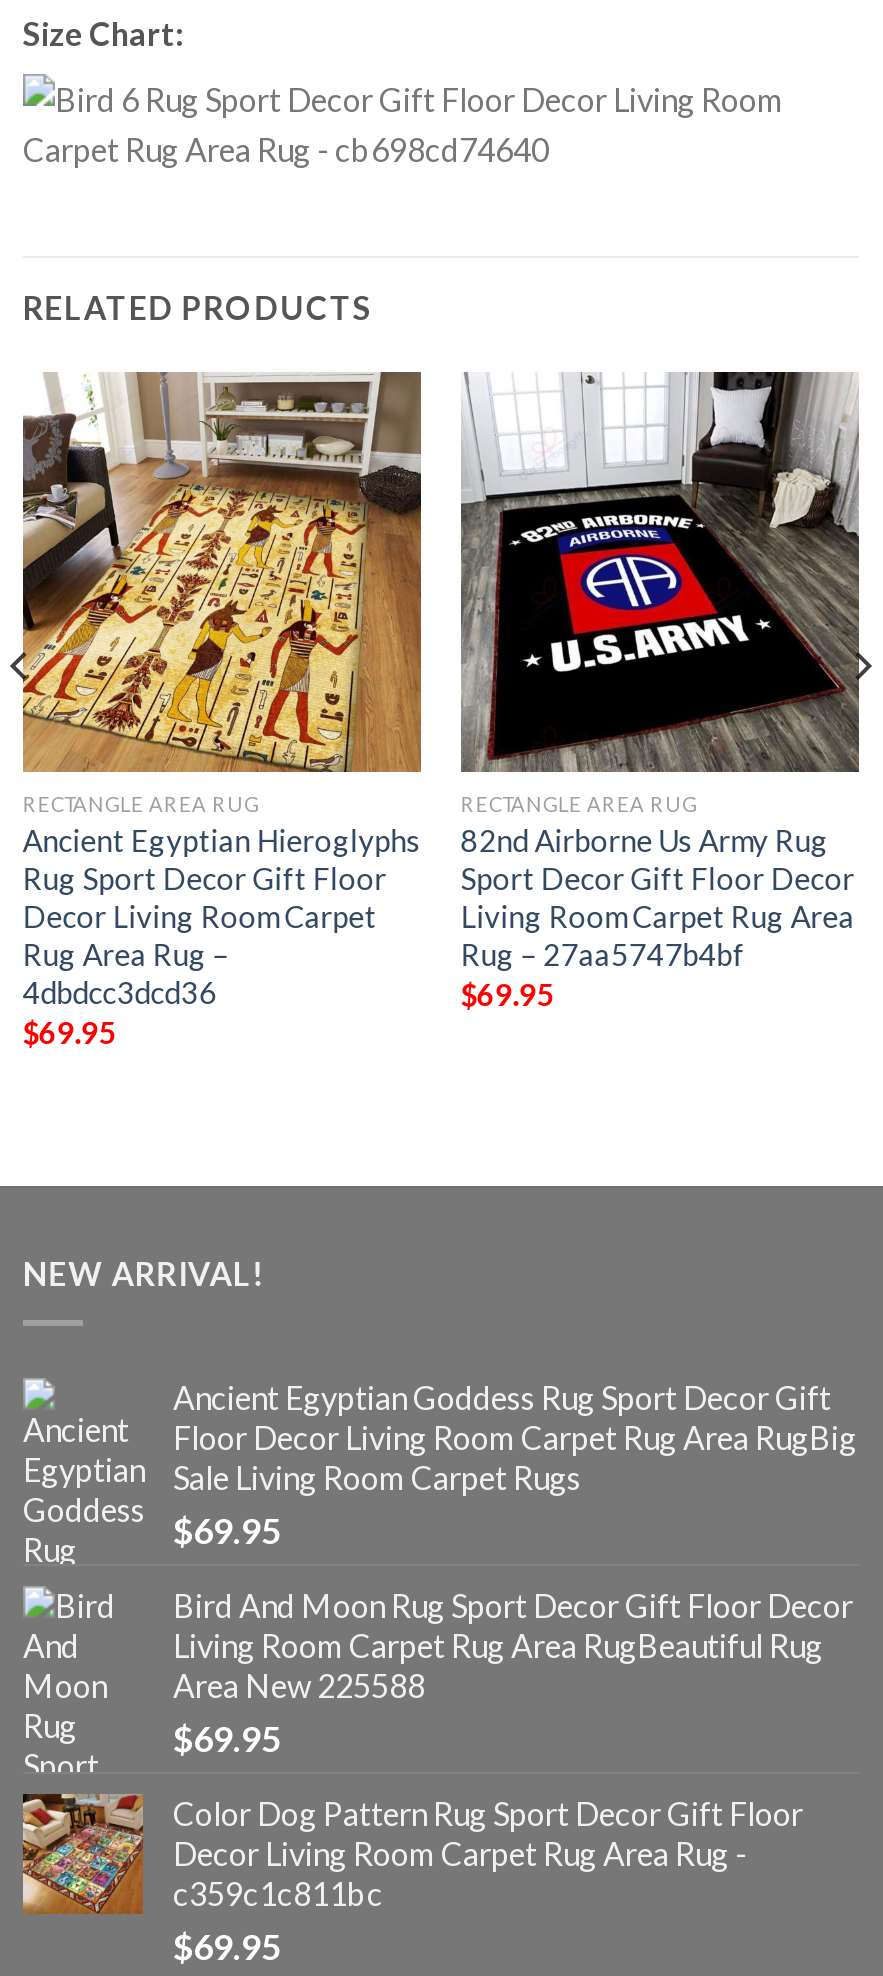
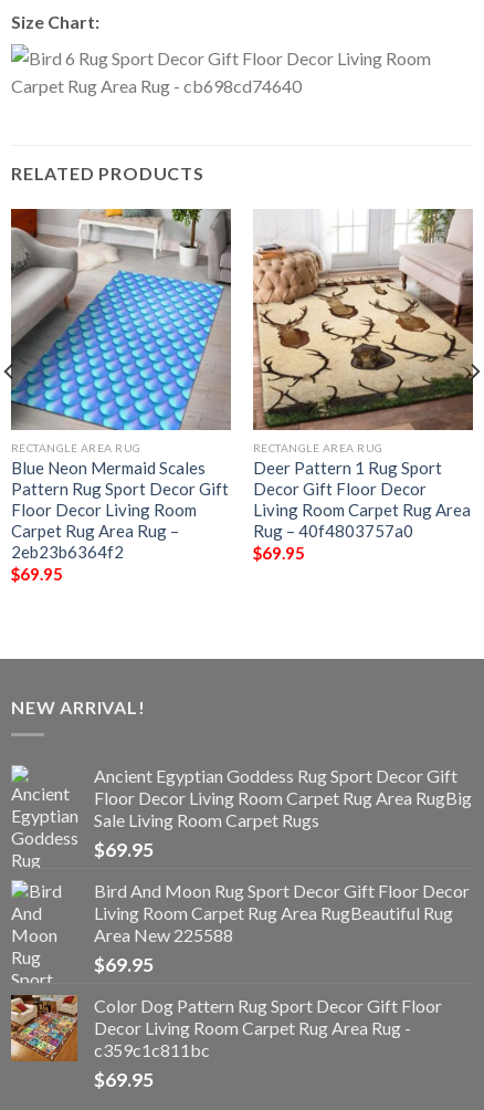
- [image]
- Ancient Egyptian Hieroglyphs
- Rug Sport Decor Gift Floor
- Decor Living Room Carpet
- Rug Area Rug –
- 4dbdcc3dcd36
+ [image]
+ Blue Neon Mermaid Scales
+ Pattern Rug Sport Decor Gift
+ Floor Decor Living Room
+ Carpet Rug Area Rug –
+ 2eb23b6364f2

- [image]
- 82nd Airborne Us Army Rug
- Sport Decor Gift Floor Decor
+ [image]
+ Deer Pattern 1 Rug Sport
+ Decor Gift Floor Decor

- Rug – 27aa5747b4bf
+ Rug – 40f4803757a0
